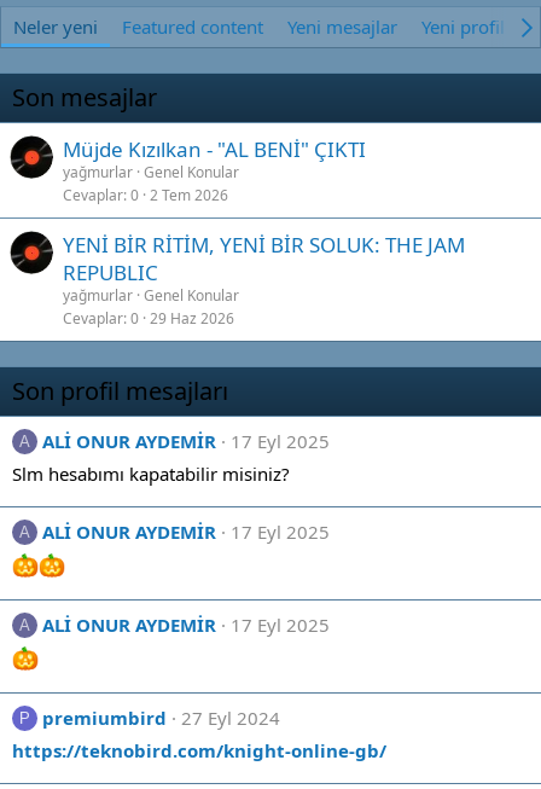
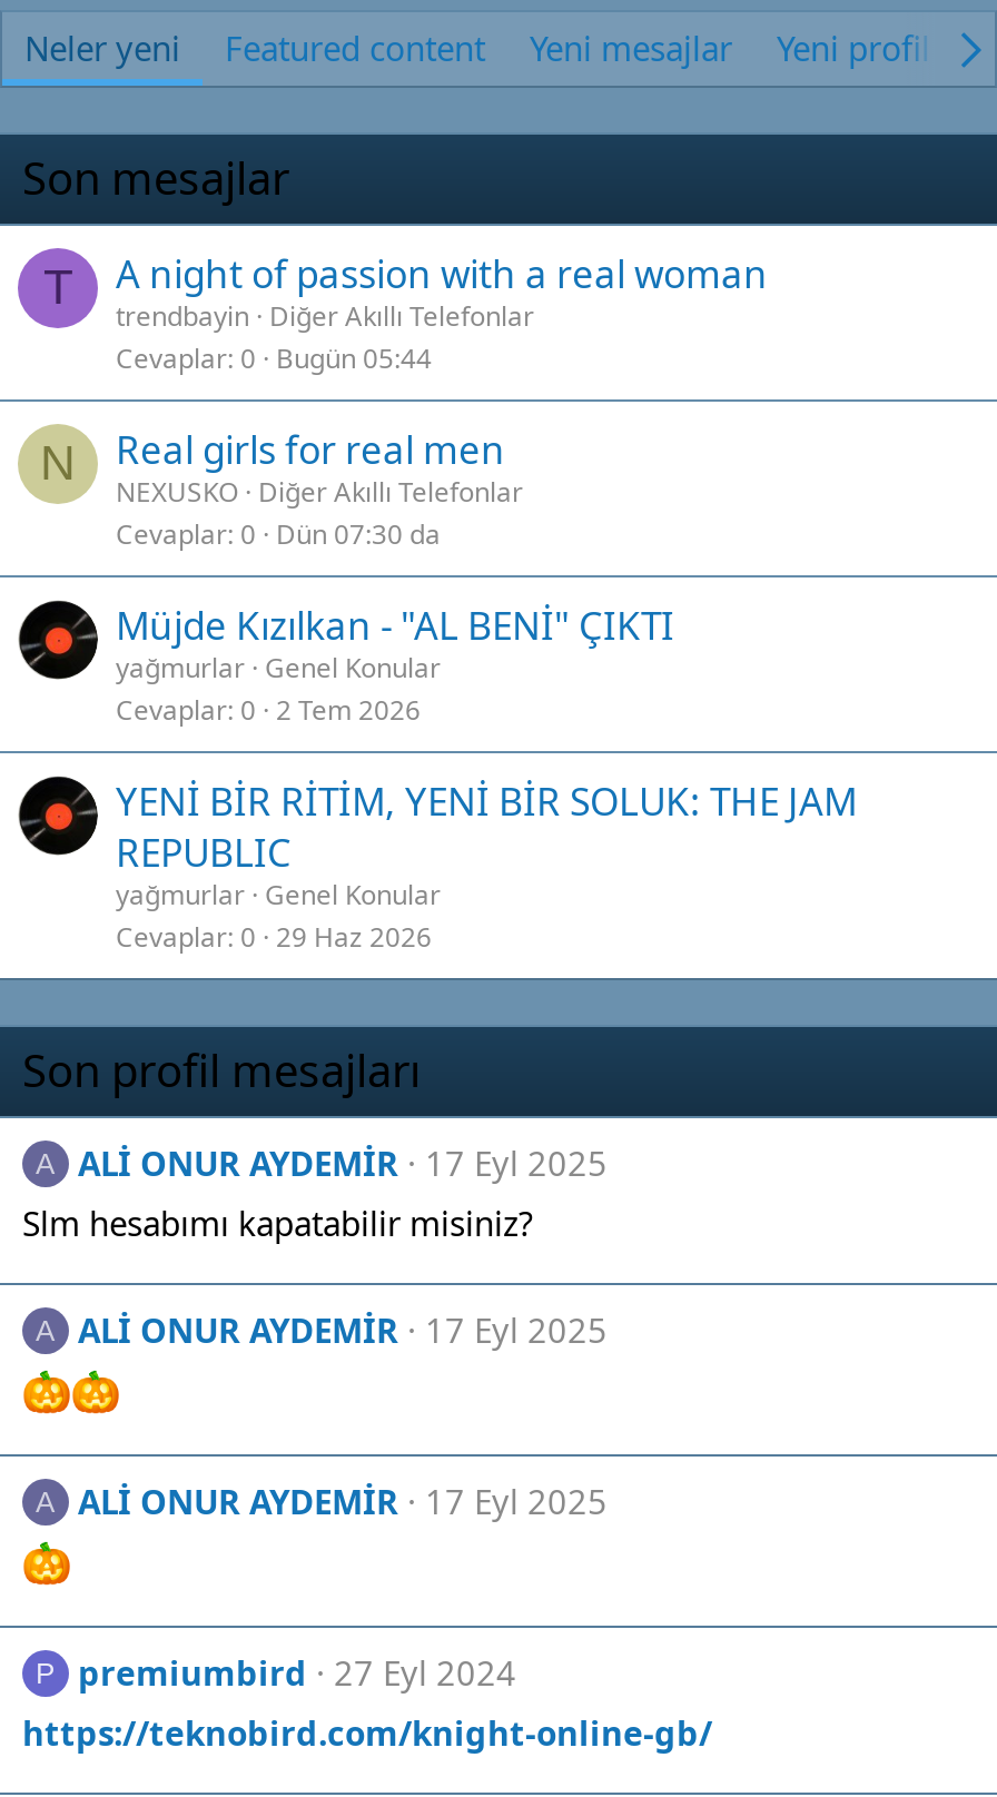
+ T
+ A night of passion with a real woman
+ trendbayin Diğer Akıllı Telefonlar
+ Cevaplar 0 Bugün 05:44
+ N
+ Real girls for real men
+ NEXUSKO Diğer Akıllı Telefonlar
+ Cevaplar 0 Dün 07:30 da
